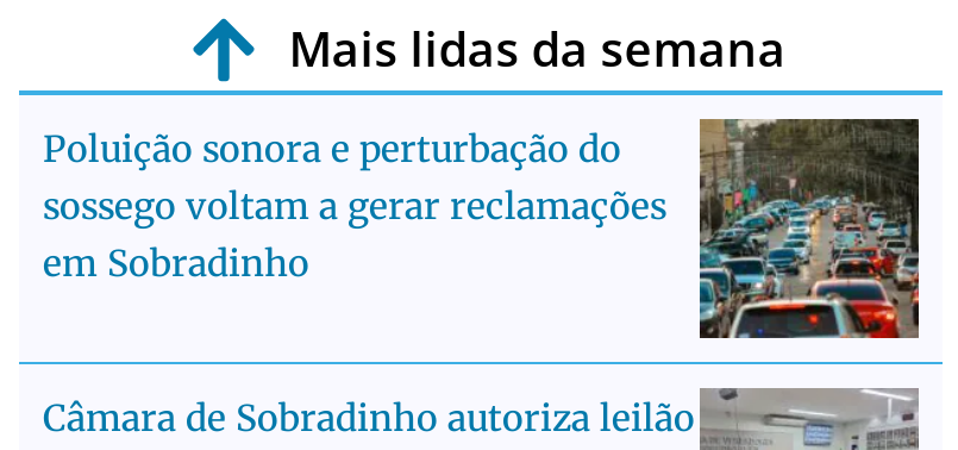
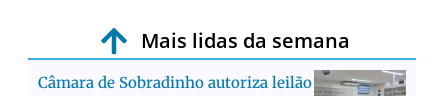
- [image]
- Poluição sonora e perturbação do
- sossego voltam a gerar reclamações
- em Sobradinho
